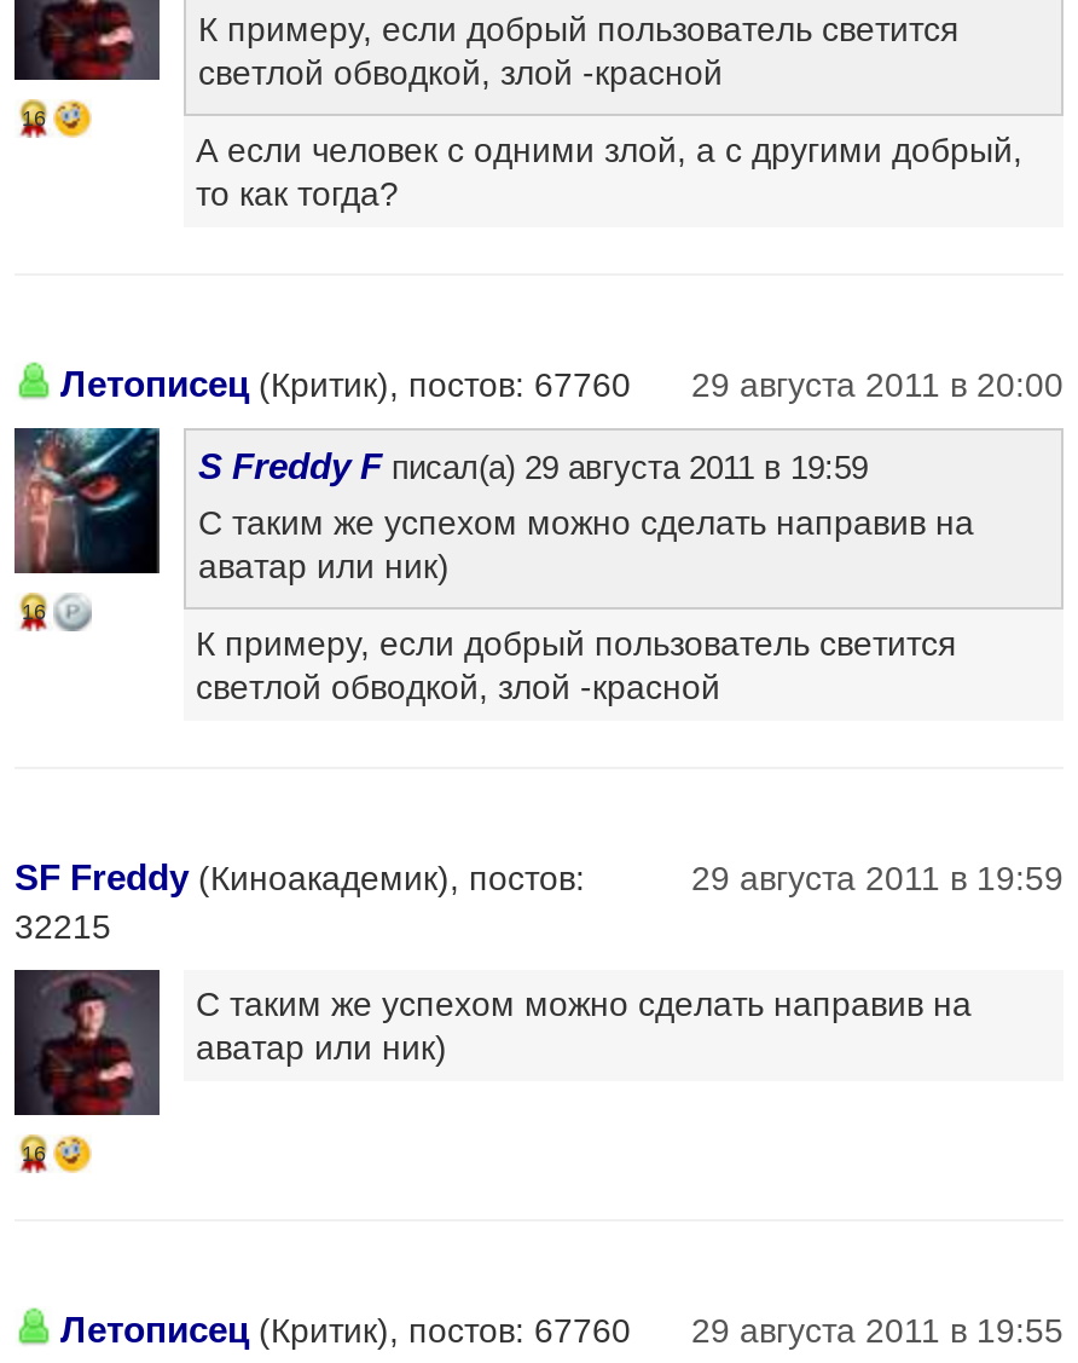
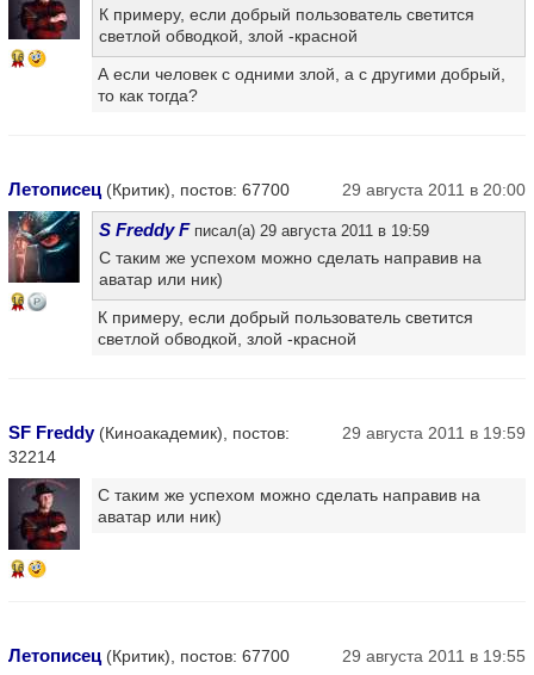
- Летописец (Критик), постов: 67760
+ Летописец (Критик), постов: 67700

- 32215
+ 32214

- Летописец (Критик), постов: 67760
+ Летописец (Критик), постов: 67700
